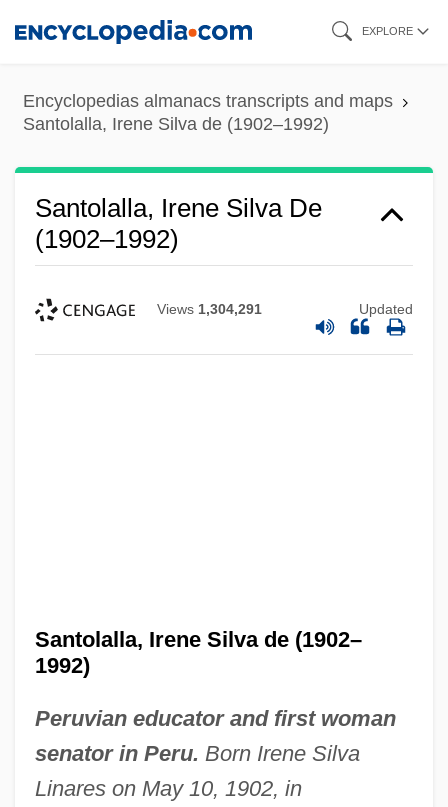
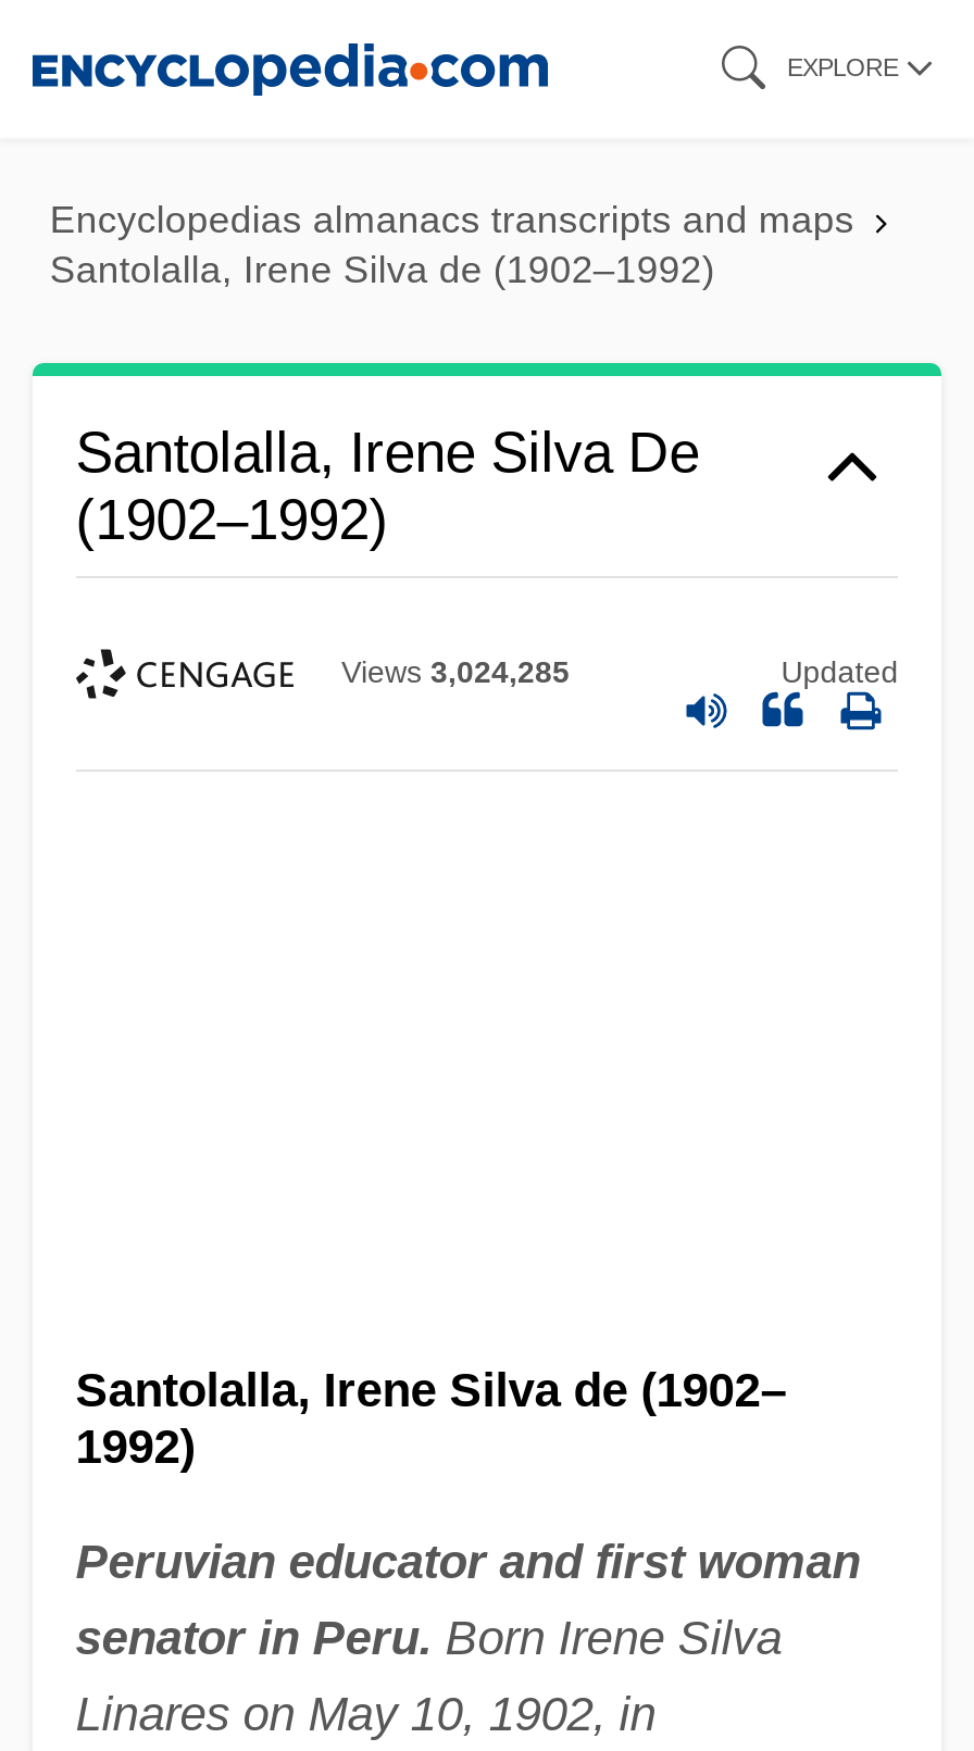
- Views 1,304,291
+ Views 3,024,285
